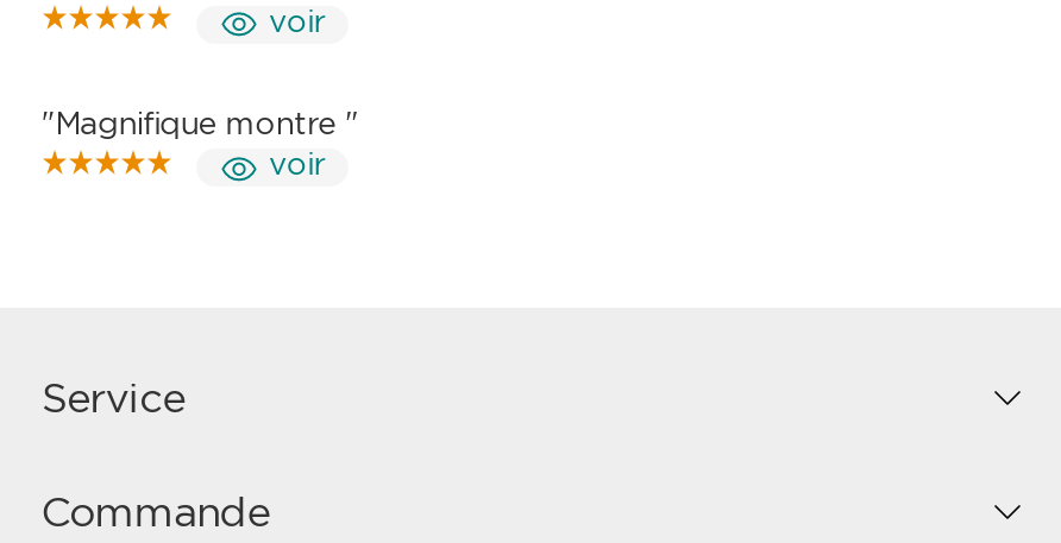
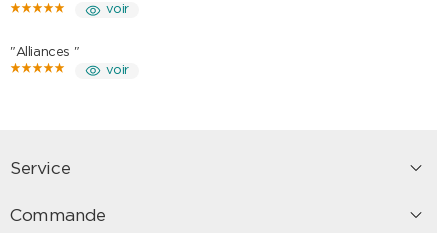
- "Magnifique montre "
+ "Alliances "
